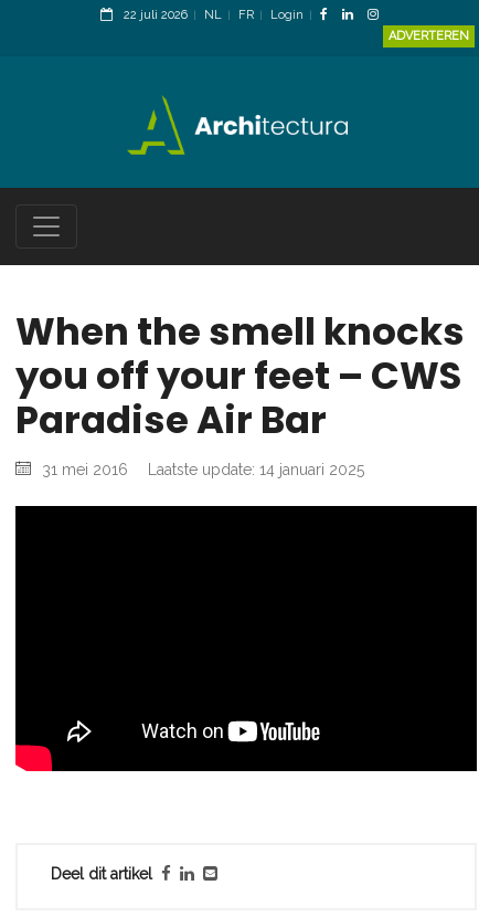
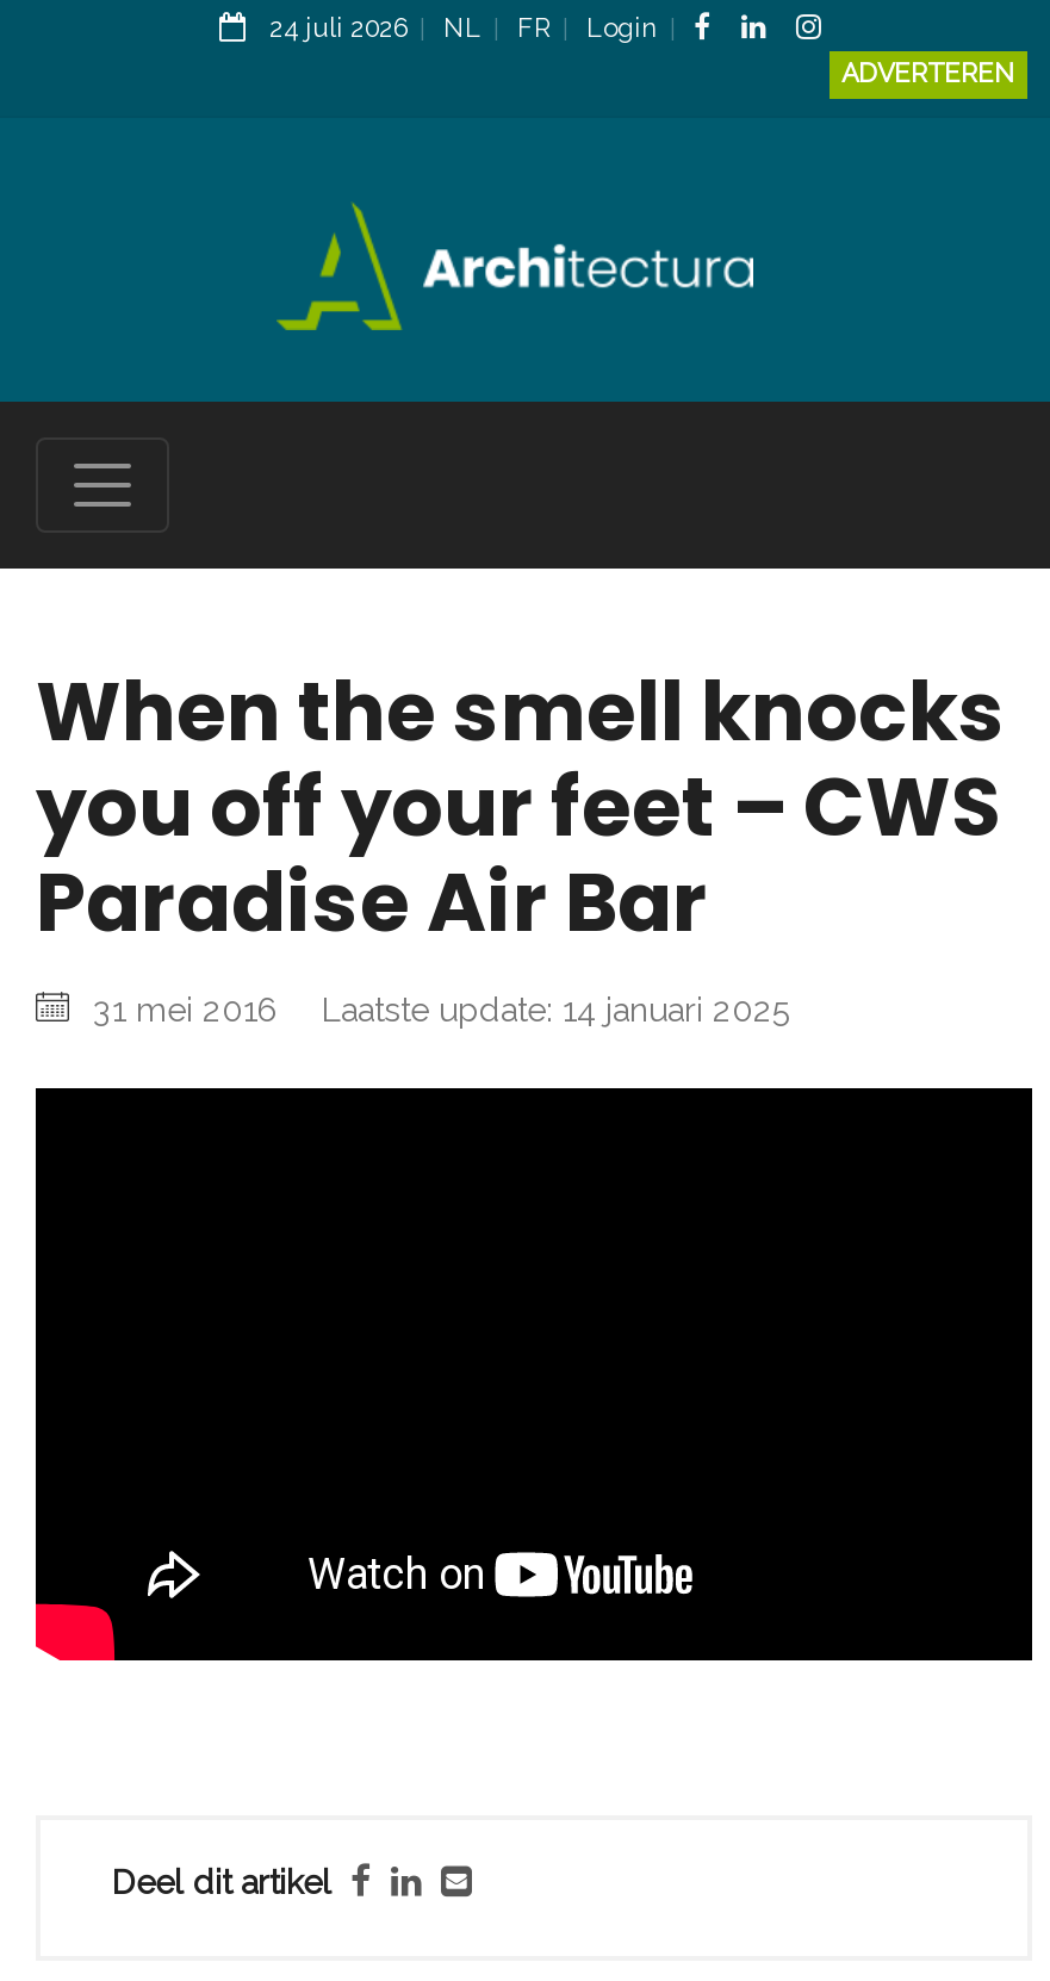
- 22 juli 2026 NL FR Login
+ 24 juli 2026 NL FR Login
